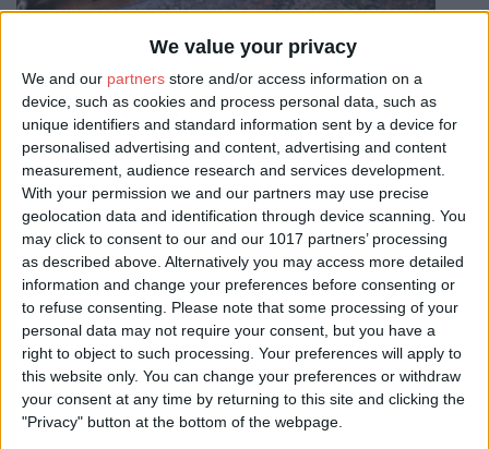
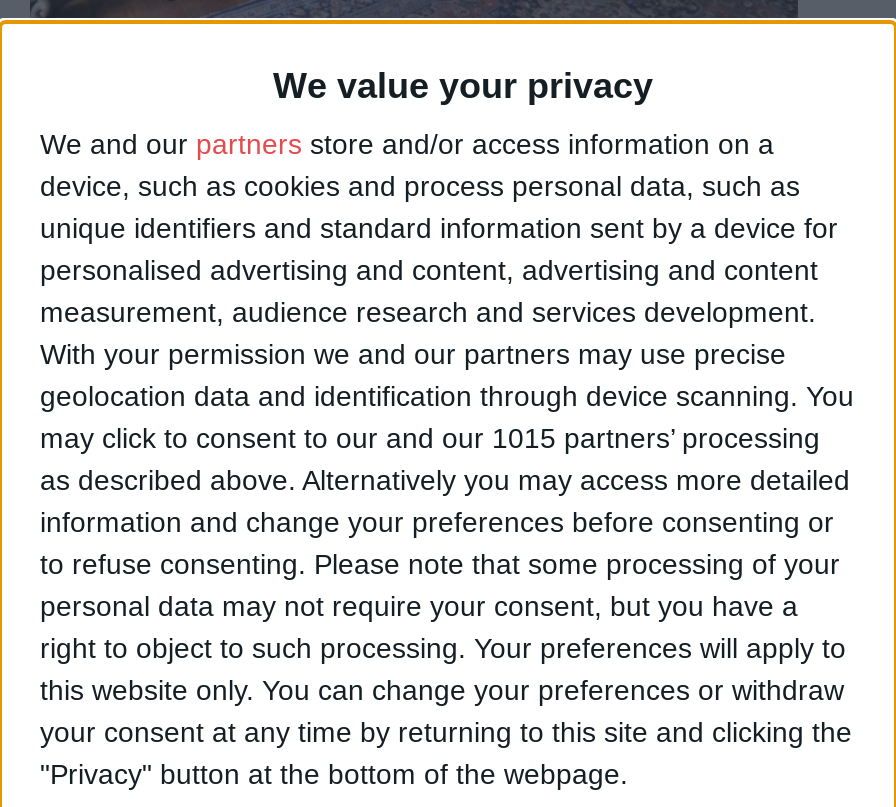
- may click to consent to our and our 1017 partners’ processing
+ may click to consent to our and our 1015 partners’ processing
